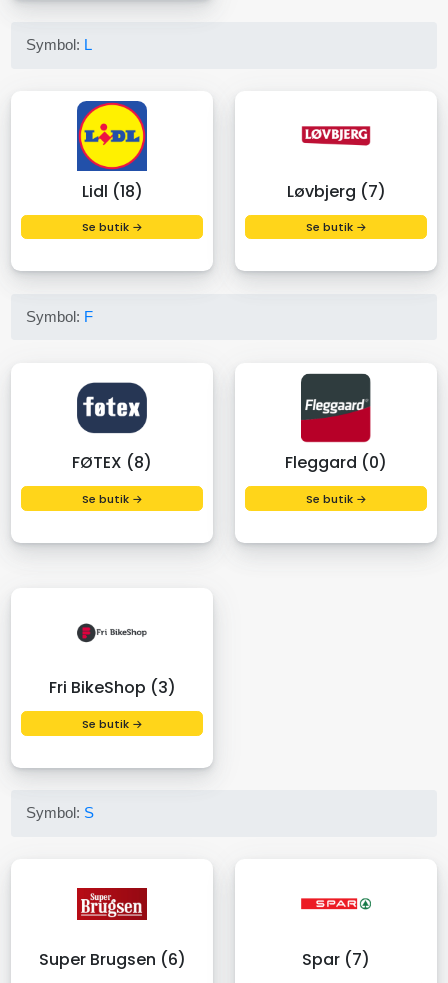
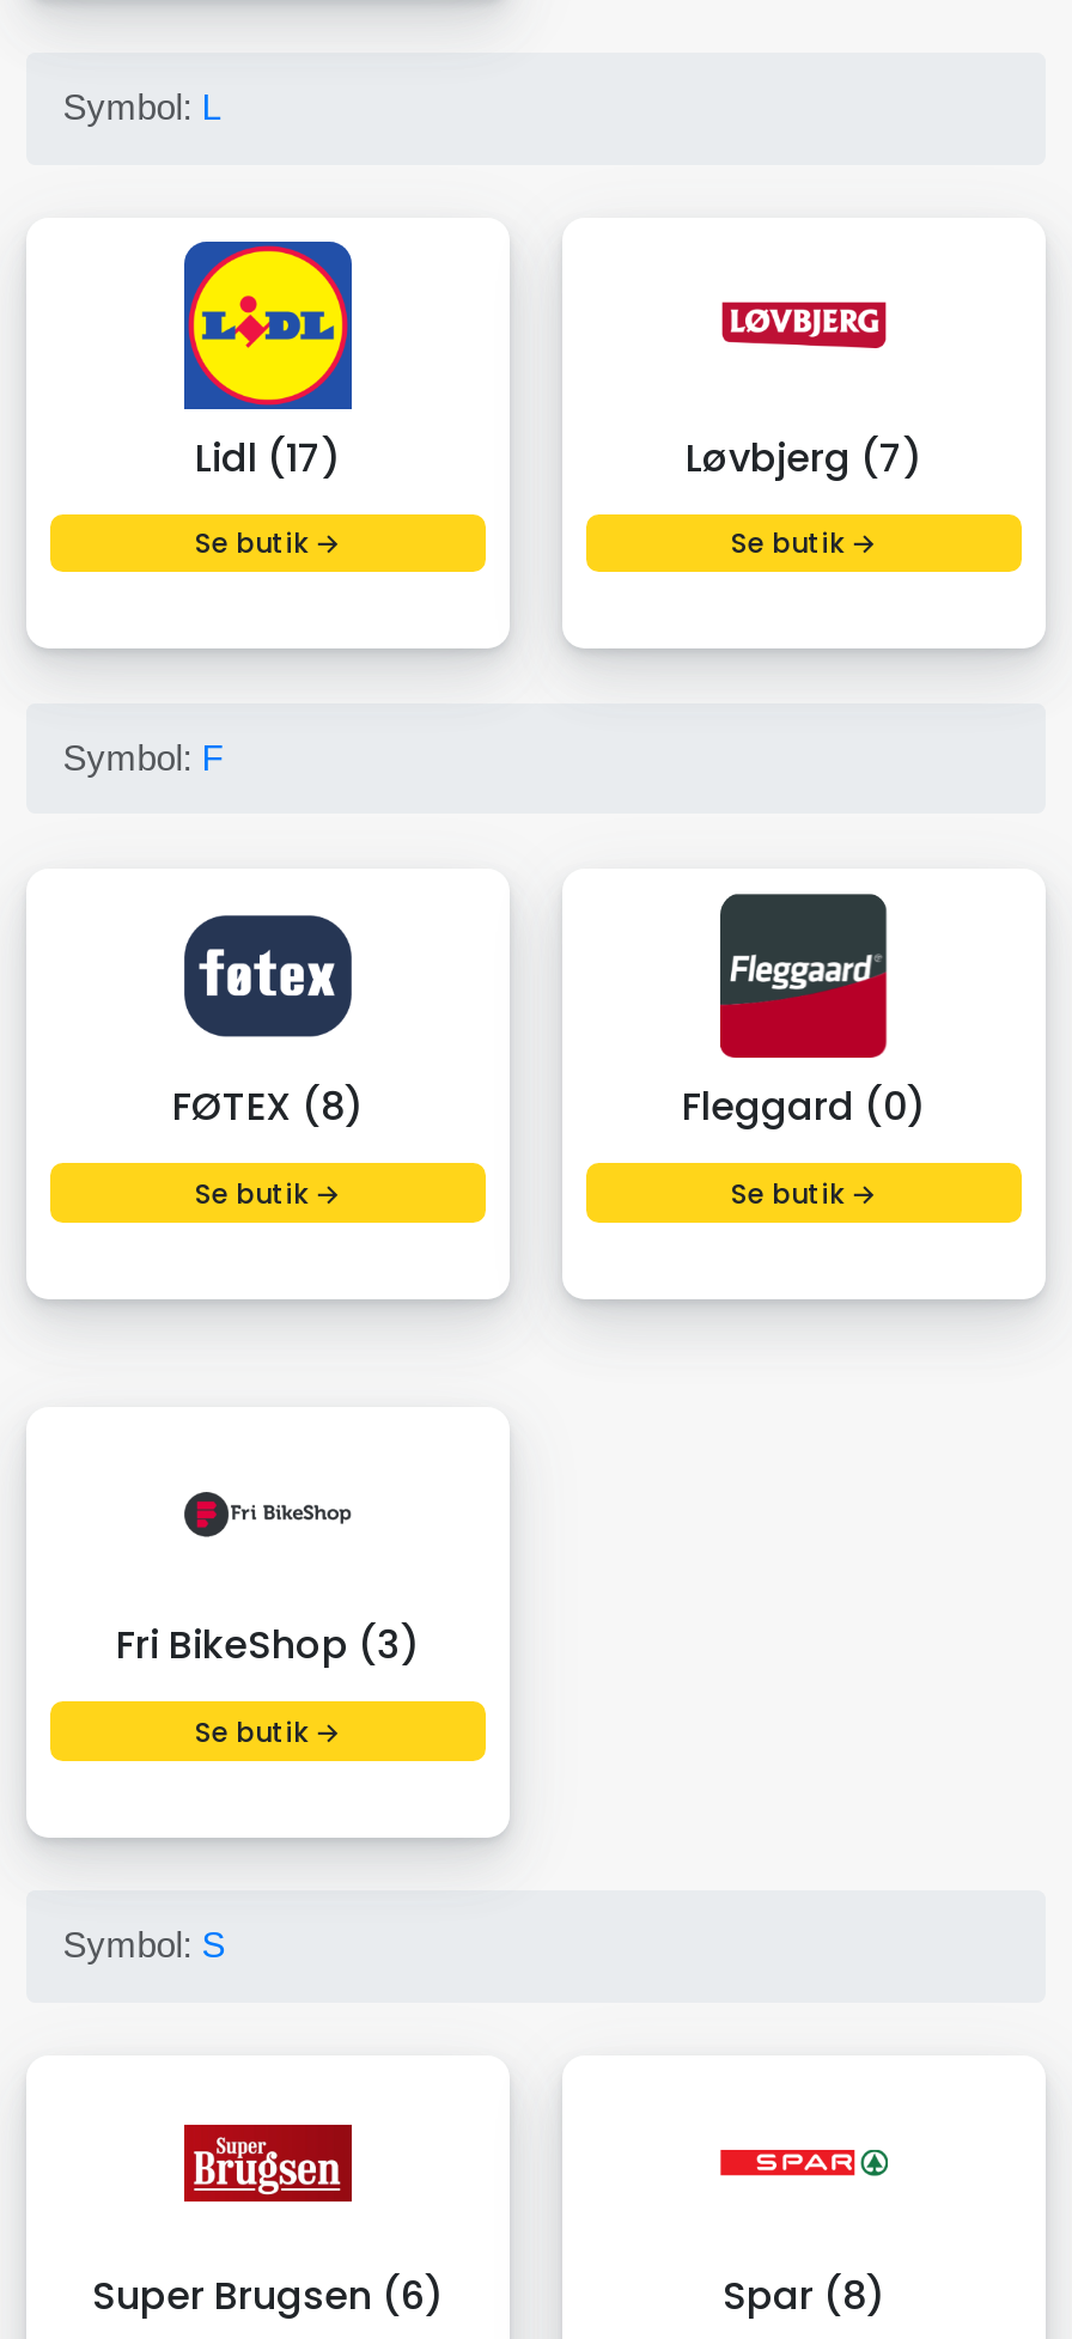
- Lidl (18)
+ Lidl (17)

- Spar (7)
+ Spar (8)
